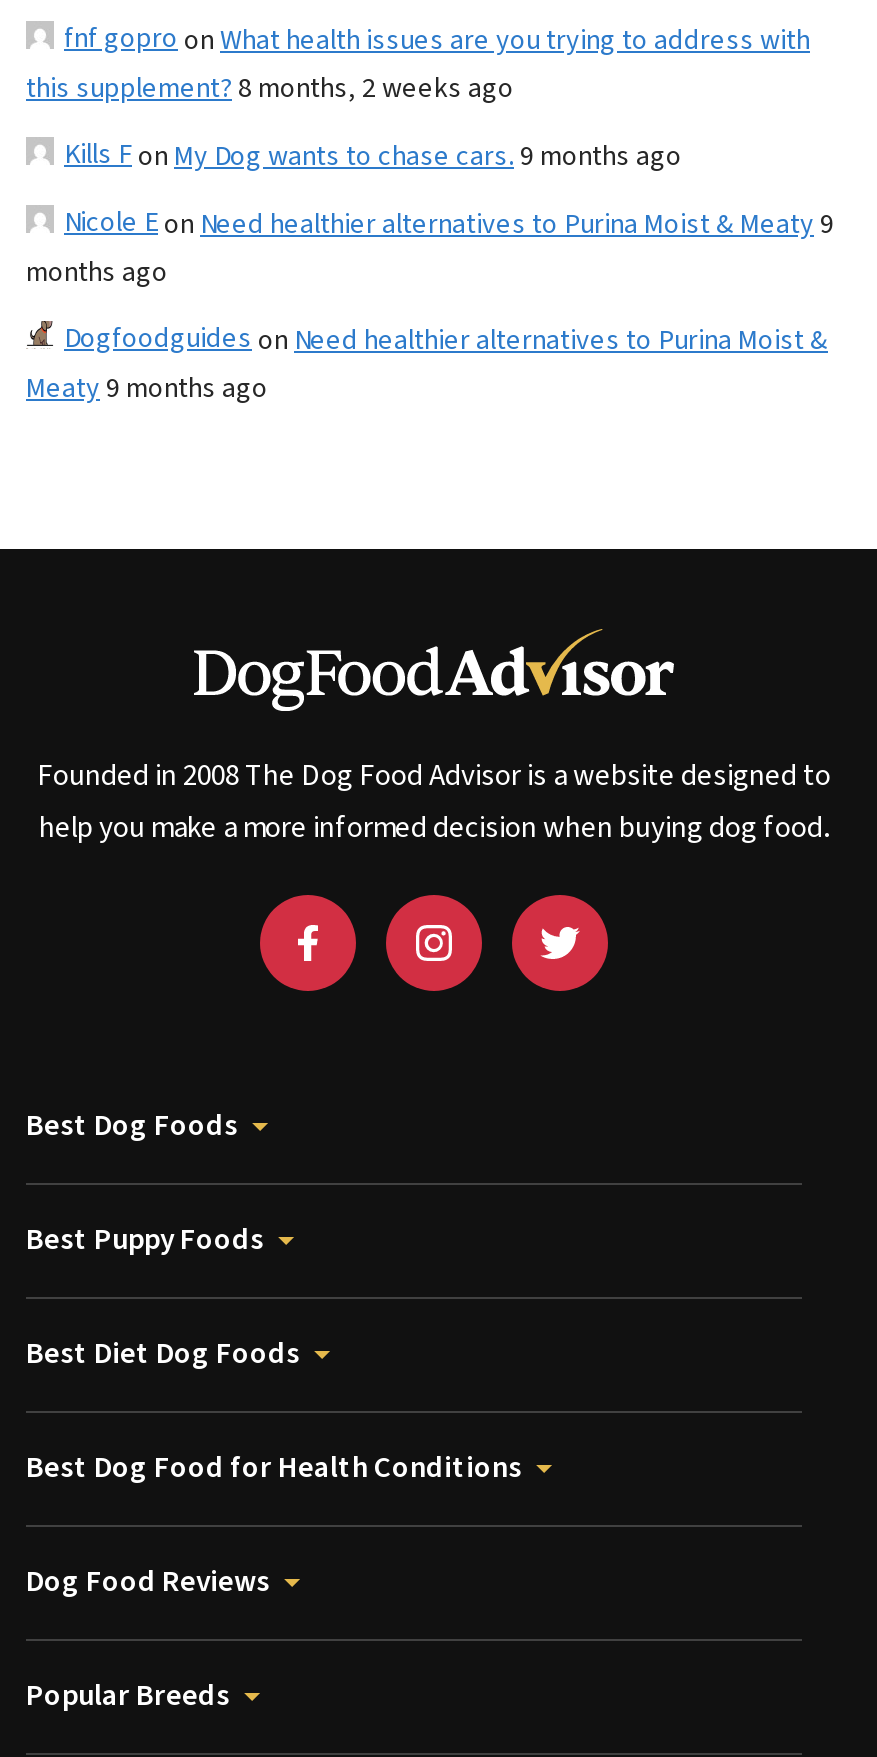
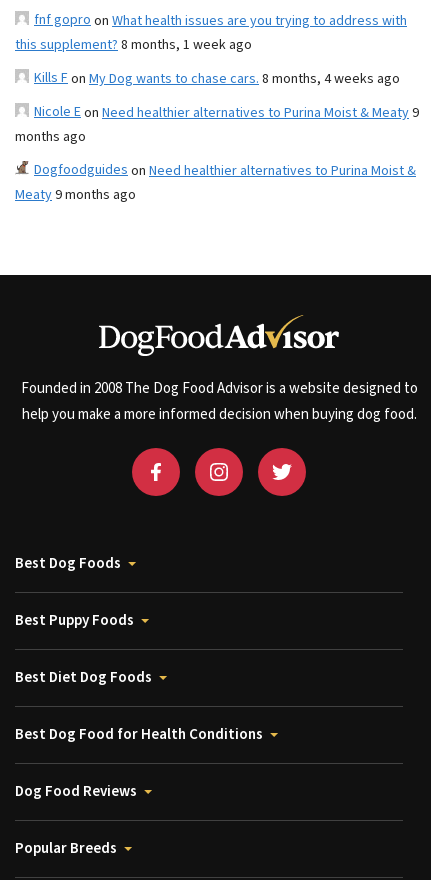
- this supplement? 8 months, 2 weeks ago
+ this supplement? 8 months, 1 week ago

- Kills Fon My Dog wants to chase cars. 9 months ago
+ Kills Fon My Dog wants to chase cars. 8 months, 4 weeks ago
